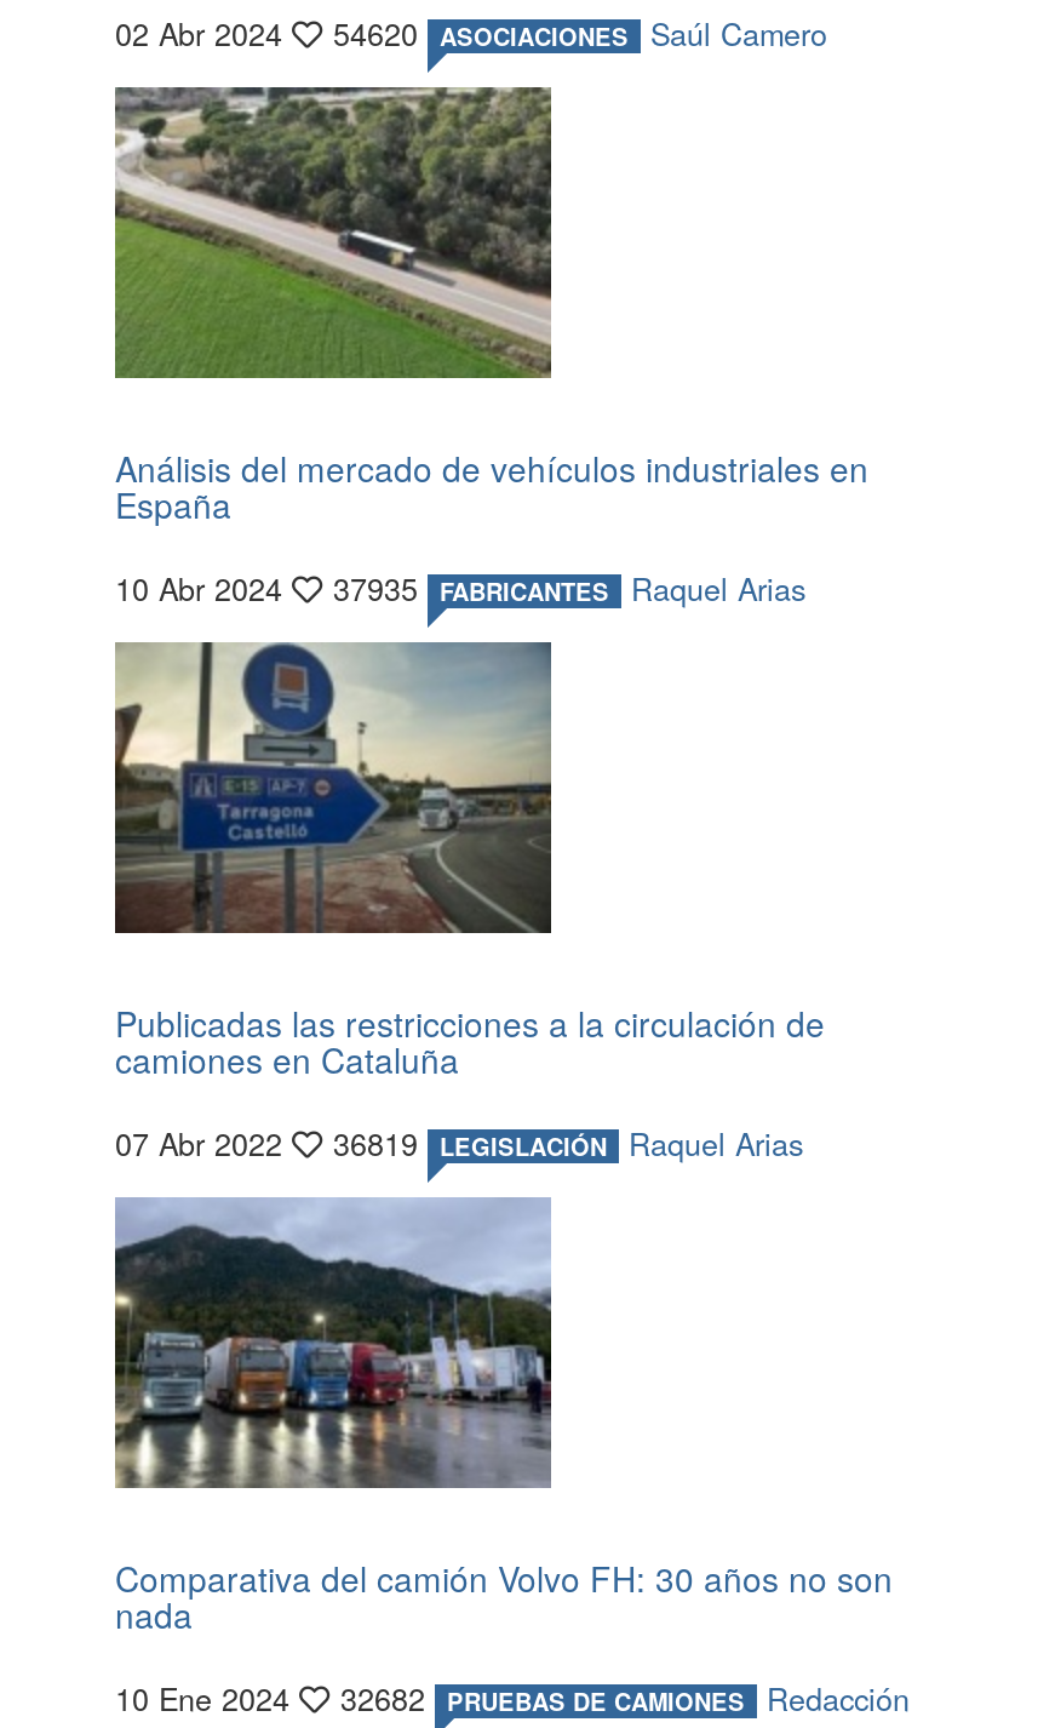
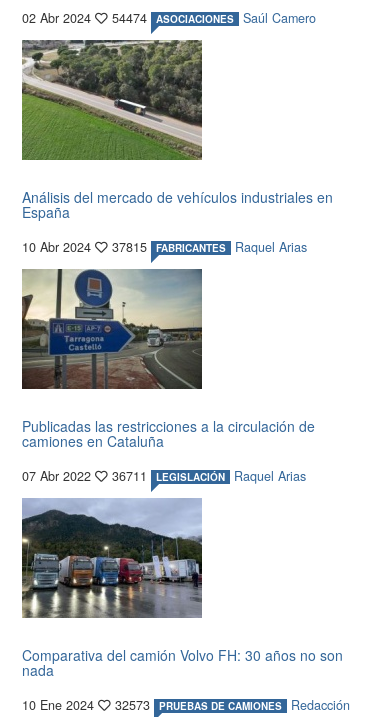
- 02 Abr 2024 54620 ASOCIACIONES Saúl Camero
+ 02 Abr 2024 54474 ASOCIACIONES Saúl Camero

- 10 Abr 2024 37935 FABRICANTES Raquel Arias
+ 10 Abr 2024 37815 FABRICANTES Raquel Arias

- 07 Abr 2022 36819 LEGISLACIÓN Raquel Arias
+ 07 Abr 2022 36711 LEGISLACIÓN Raquel Arias

- 10 Ene 2024 32682 PRUEBAS DE CAMIONES Redacción
+ 10 Ene 2024 32573 PRUEBAS DE CAMIONES Redacción
